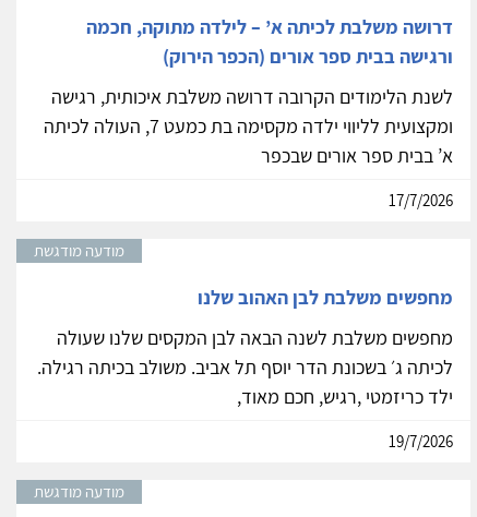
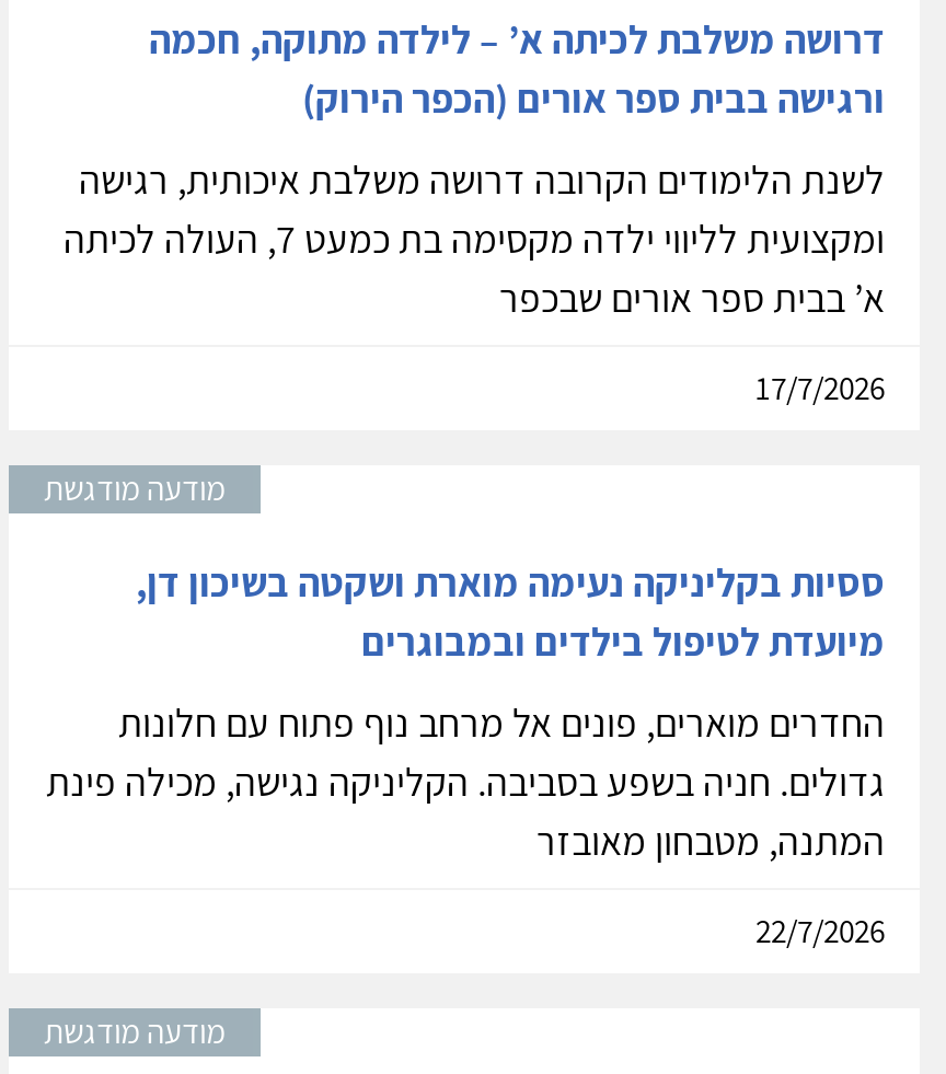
- מחפשים משלבת לבן האהוב שלנו
+ ססיות בקליניקה נעימה מוארת ושקטה בשיכון דן,
+ מיועדת לטיפול בילדים ובמבוגרים

- מחפשים משלבת לשנה הבאה לבן המקסים שלנו שעולה
- לכיתה ג׳ בשכונת הדר יוסף תל אביב. משולב בכיתה רגילה.
- ילד כריזמטי ,רגיש, חכם מאוד,
+ החדרים מוארים, פונים אל מרחב נוף פתוח עם חלונות
+ גדולים. חניה בשפע בסביבה. הקליניקה נגישה, מכילה פינת
+ המתנה, מטבחון מאובזר

- 19/7/2026
+ 22/7/2026
